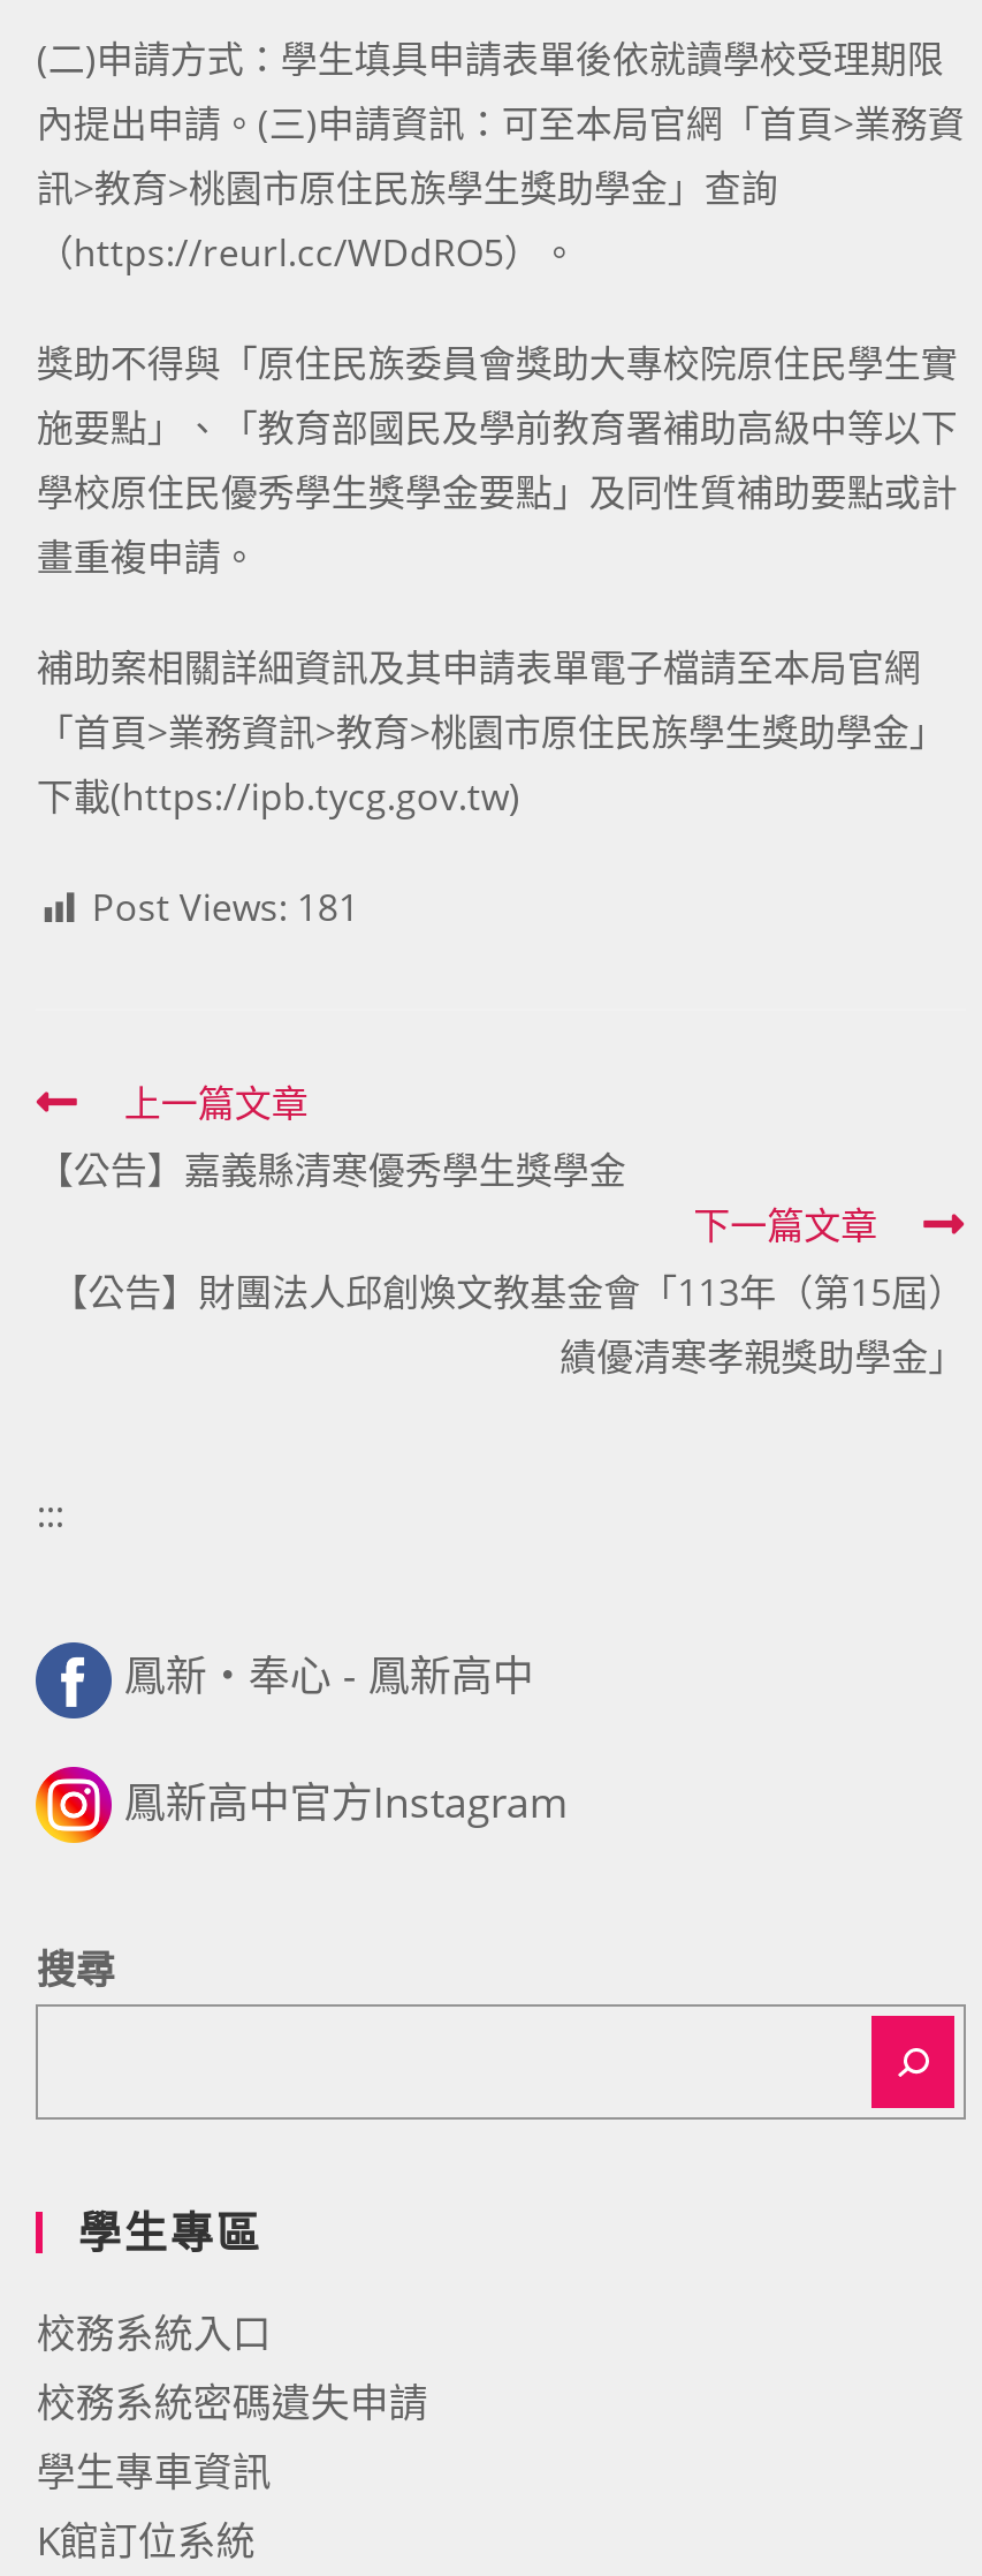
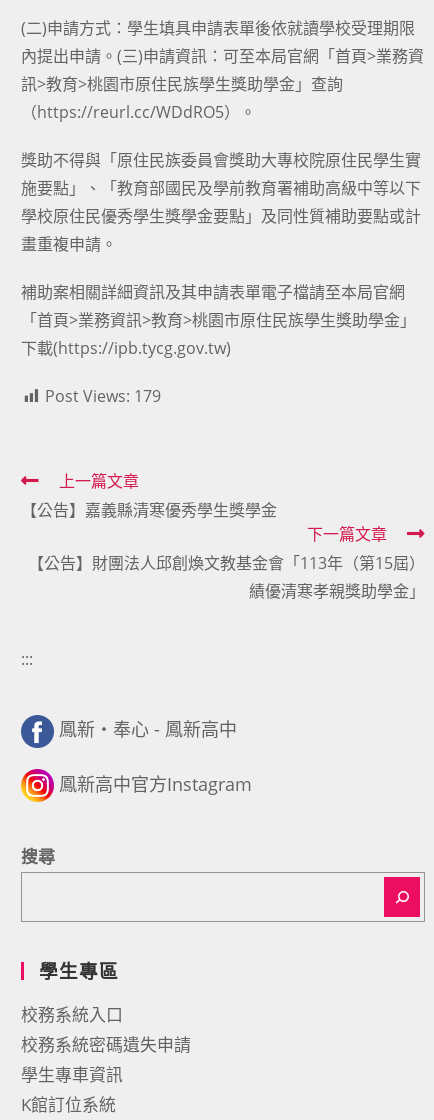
- Post Views: 181
+ Post Views: 179
